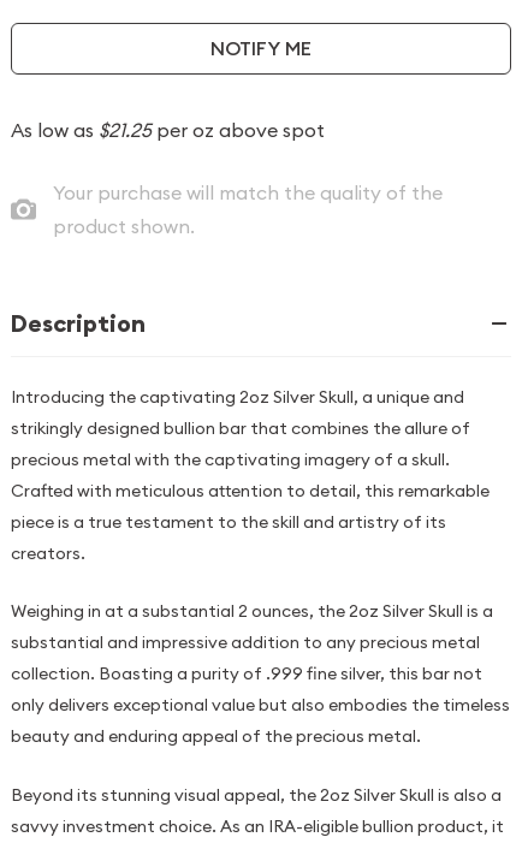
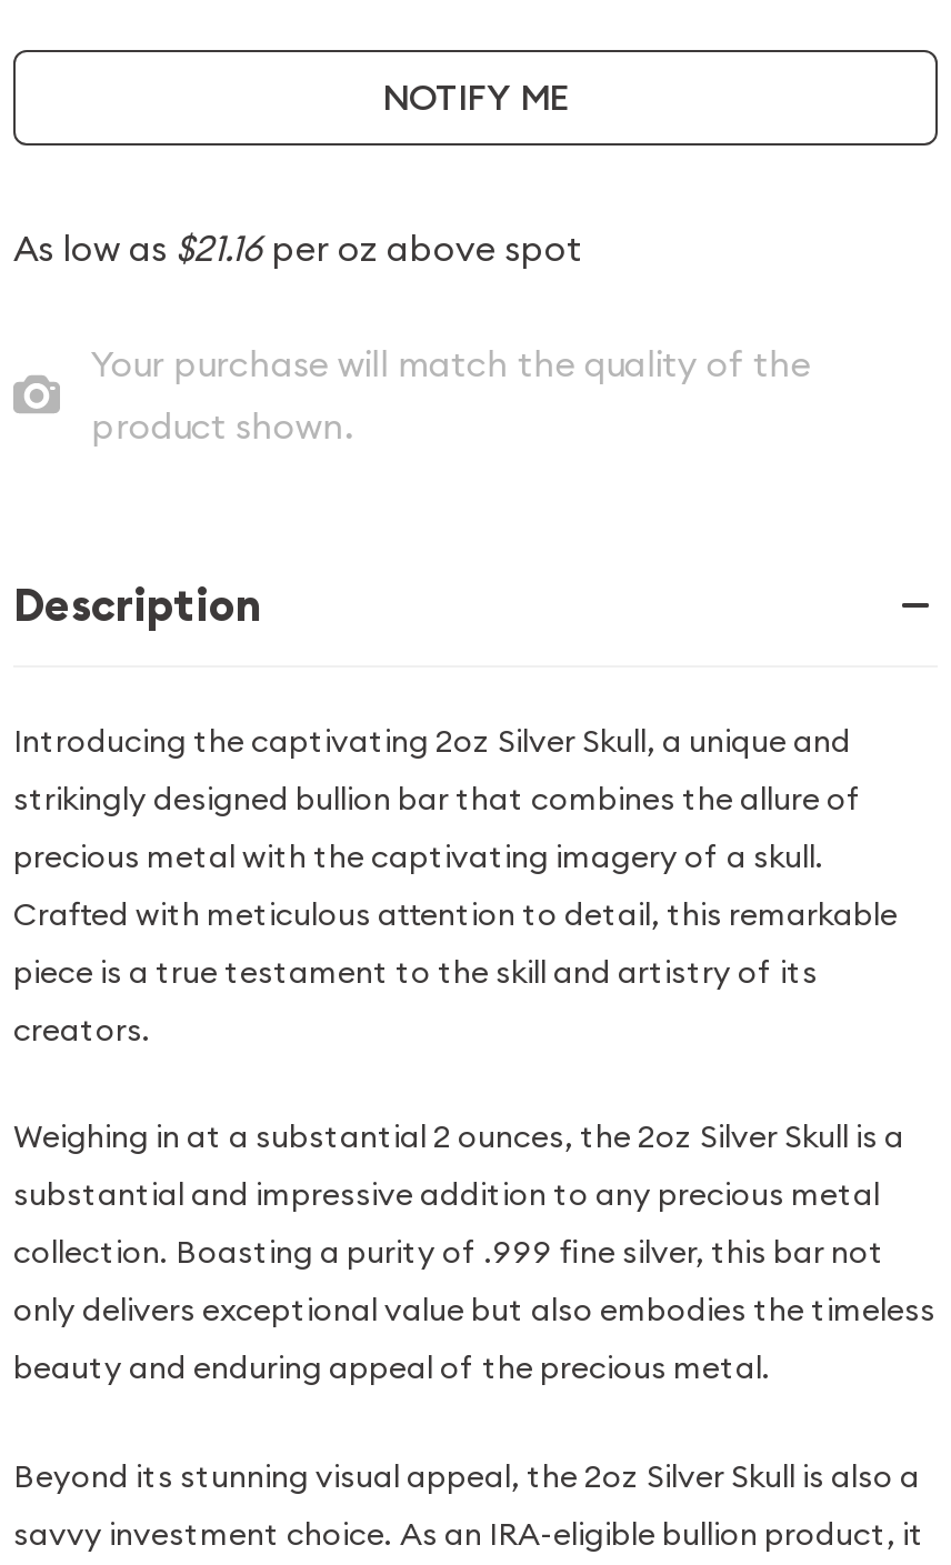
- As low as $21.25 per oz above spot
+ As low as $21.16 per oz above spot
